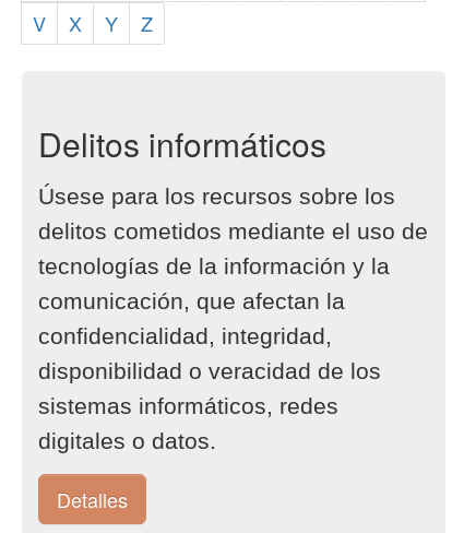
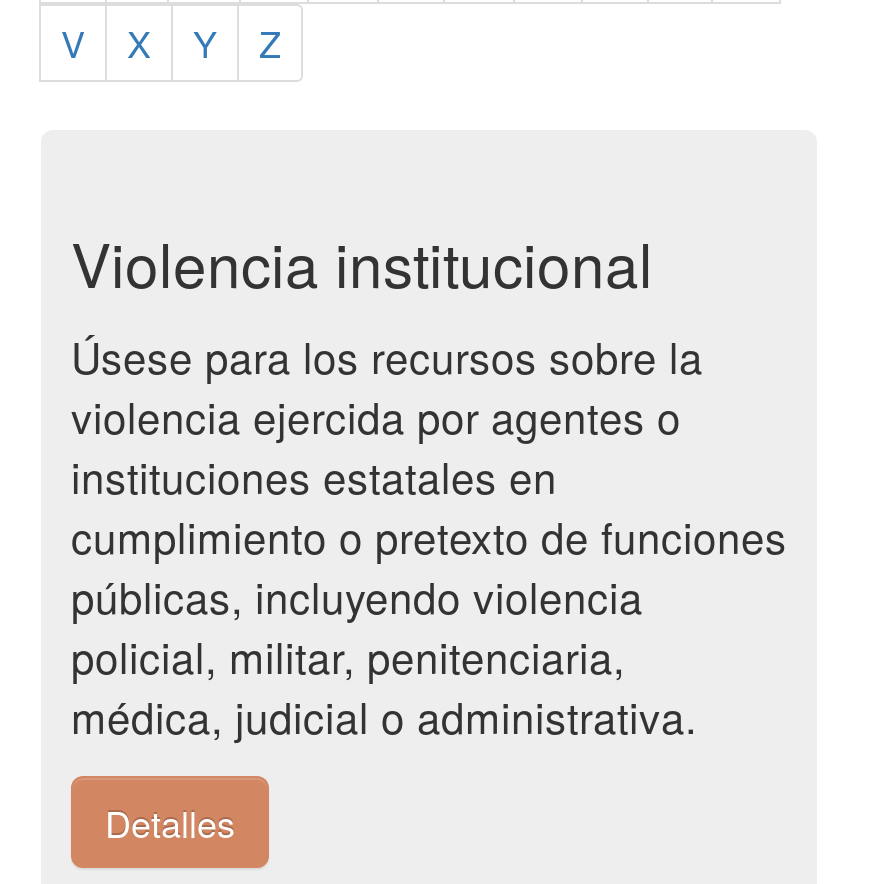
- Delitos informáticos
- Úsese para los recursos sobre los
- delitos cometidos mediante el uso de
- tecnologías de la información y la
- comunicación, que afectan la
- confidencialidad, integridad,
- disponibilidad o veracidad de los
- sistemas informáticos, redes
- digitales o datos.
+ Violencia institucional
+ Úsese para los recursos sobre la
+ violencia ejercida por agentes o
+ instituciones estatales en
+ cumplimiento o pretexto de funciones
+ públicas, incluyendo violencia
+ policial, militar, penitenciaria,
+ médica, judicial o administrativa.
